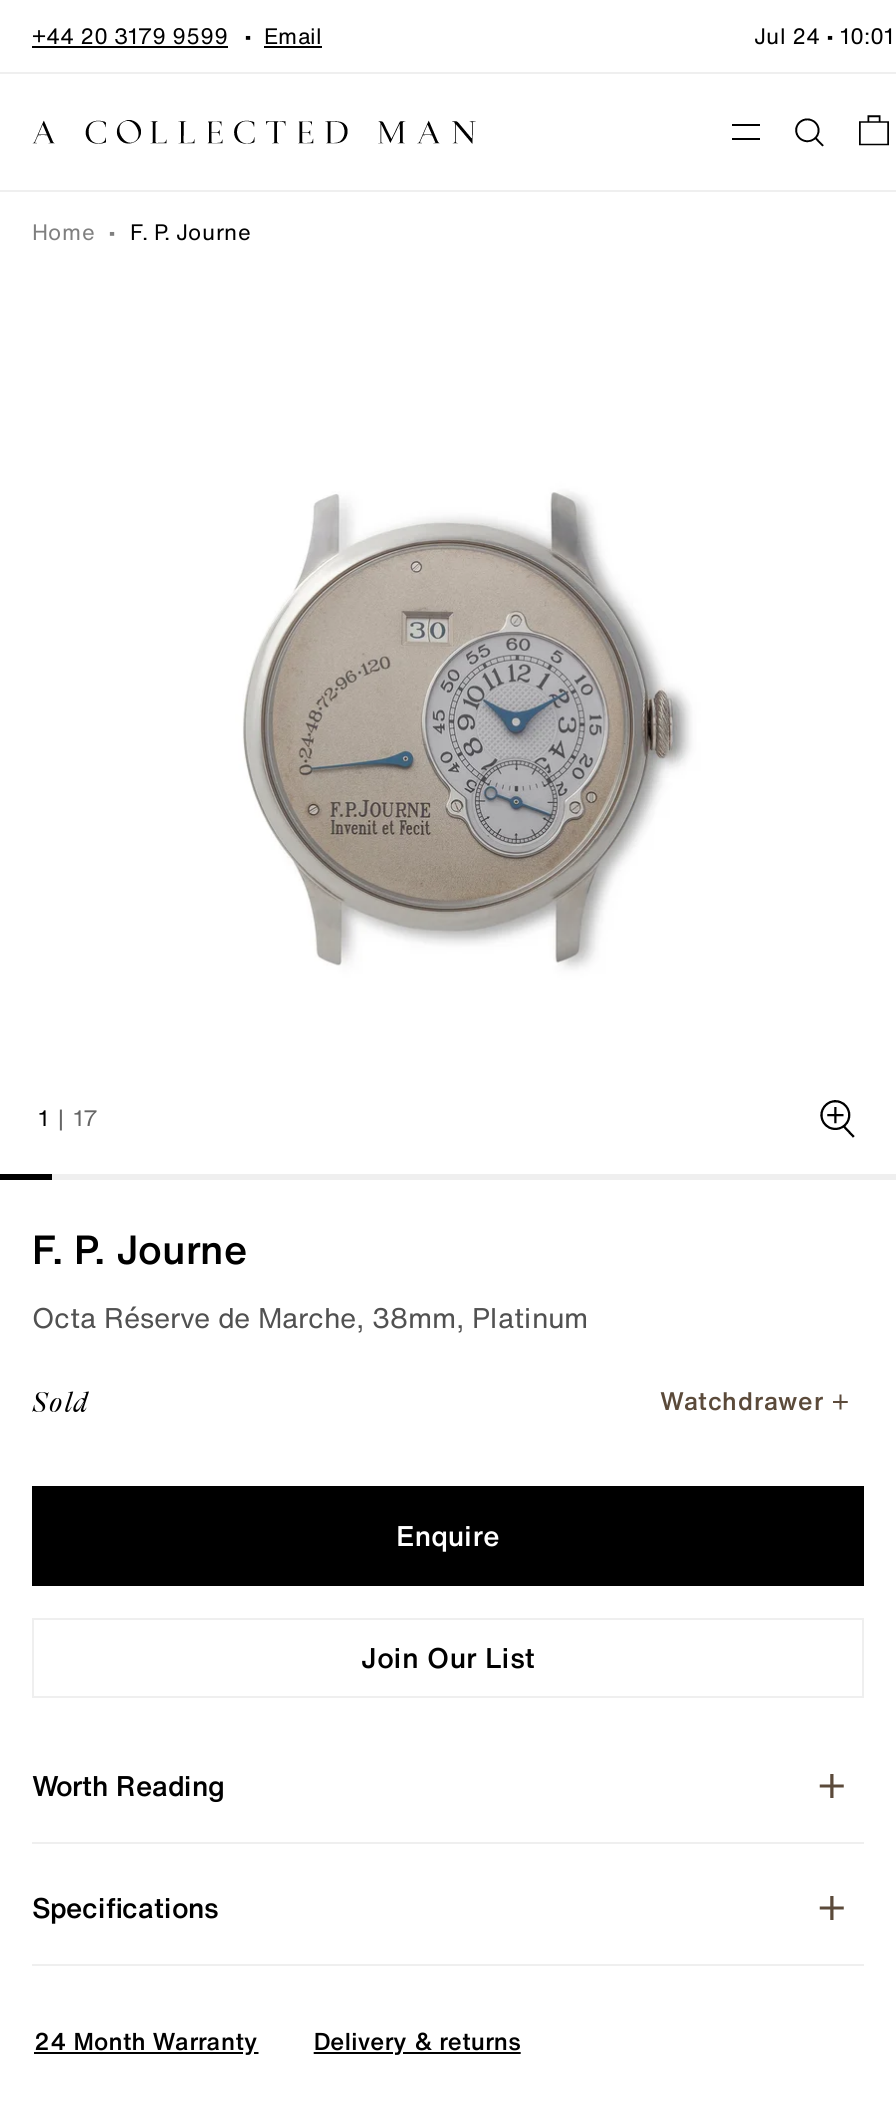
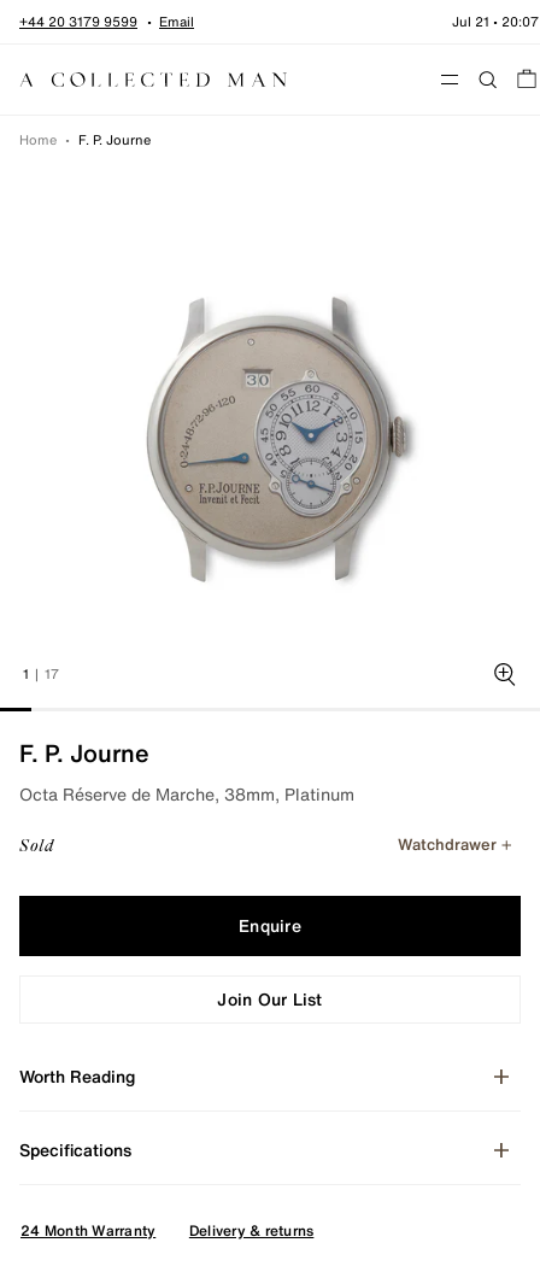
- Jul 24 • 10:01
+ Jul 21 • 20:07
